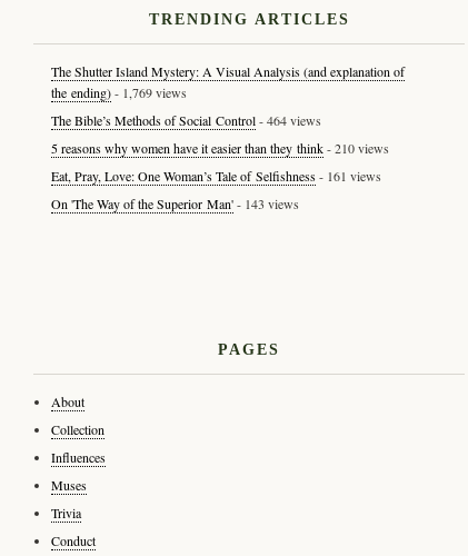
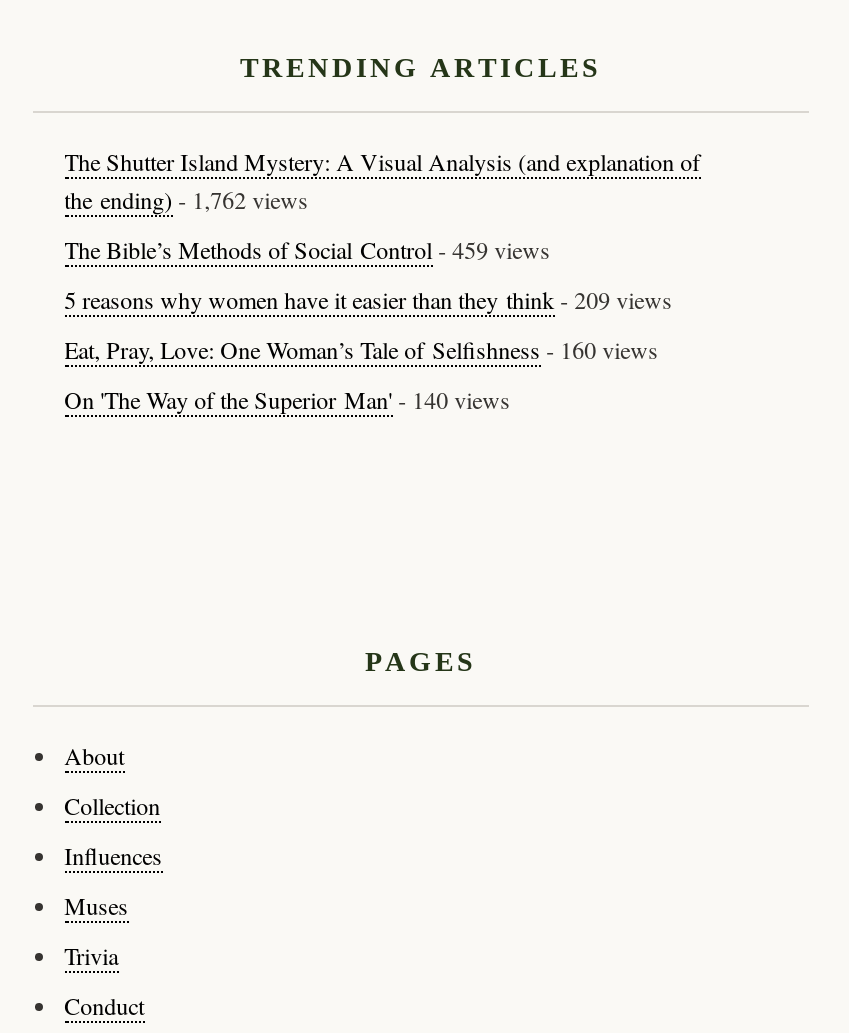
- the ending) - 1,769 views
+ the ending) - 1,762 views

- The Bible’s Methods of Social Control - 464 views
+ The Bible’s Methods of Social Control - 459 views

- 5 reasons why women have it easier than they think - 210 views
+ 5 reasons why women have it easier than they think - 209 views

- Eat, Pray, Love: One Woman’s Tale of Selfishness - 161 views
+ Eat, Pray, Love: One Woman’s Tale of Selfishness - 160 views

- On 'The Way of the Superior Man' - 143 views
+ On 'The Way of the Superior Man' - 140 views
